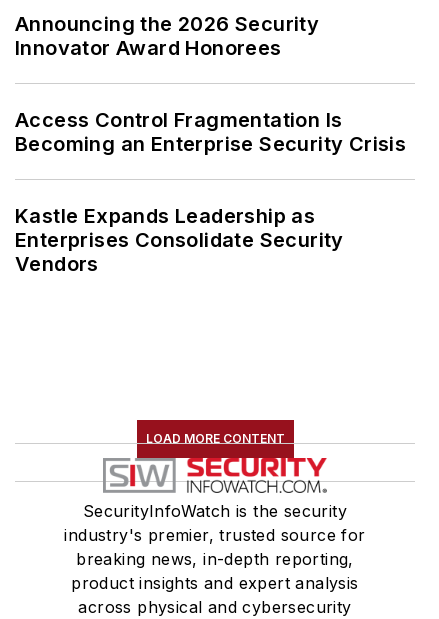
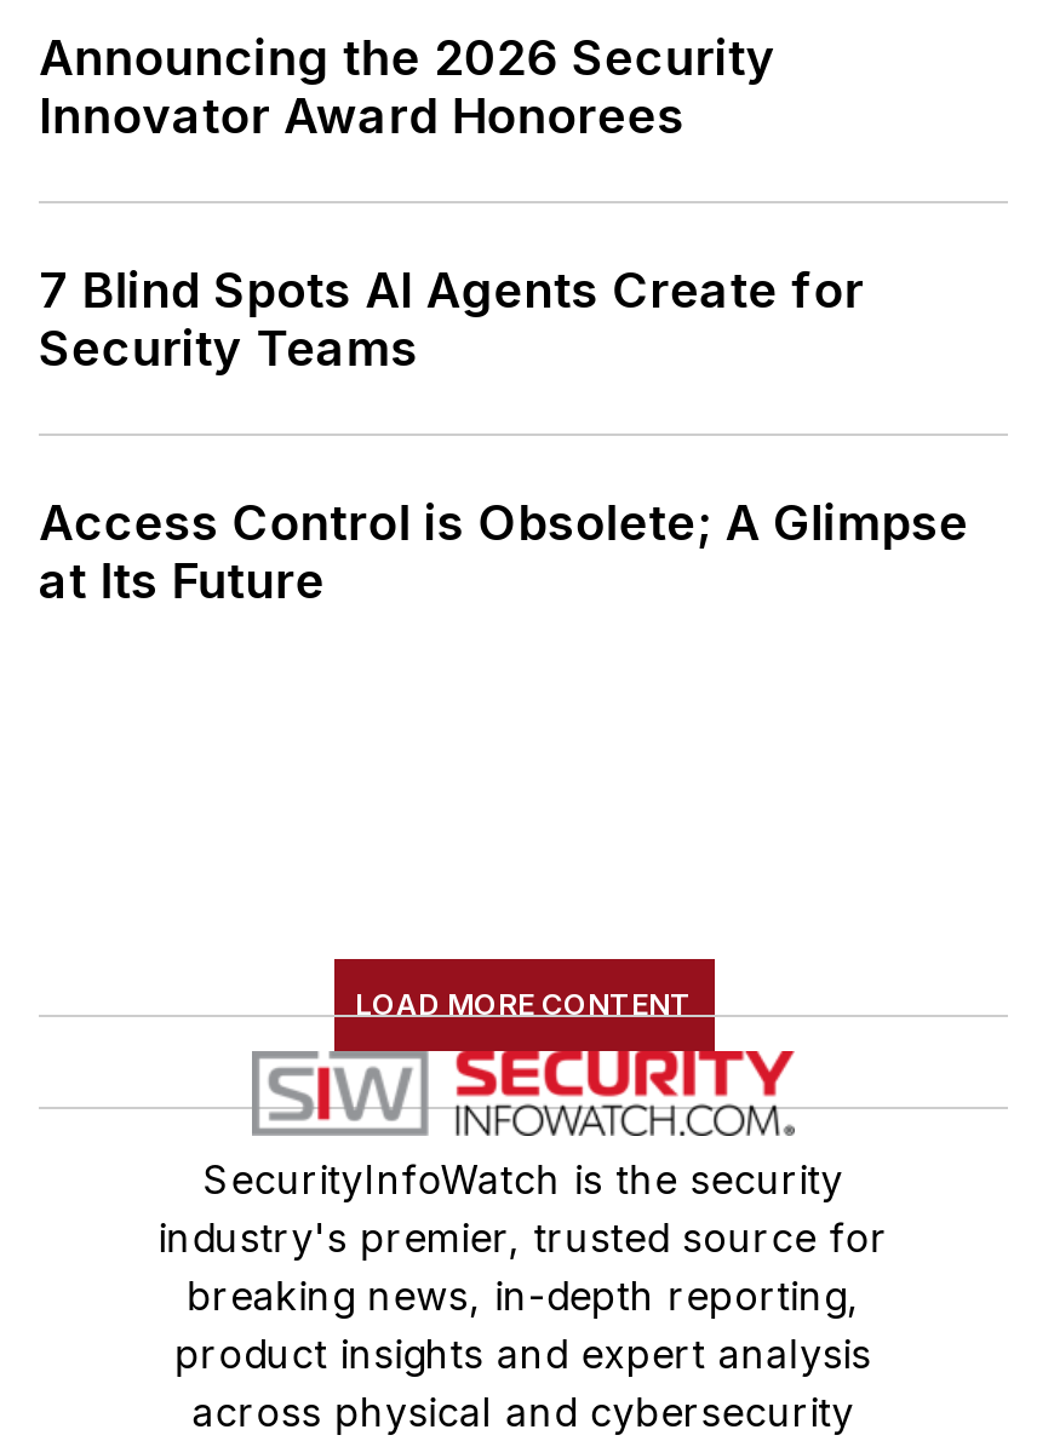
- Access Control Fragmentation Is
- Becoming an Enterprise Security Crisis
+ 7 Blind Spots AI Agents Create for
+ Security Teams

- Kastle Expands Leadership as
- Enterprises Consolidate Security
- Vendors
+ Access Control is Obsolete; A Glimpse
+ at Its Future
